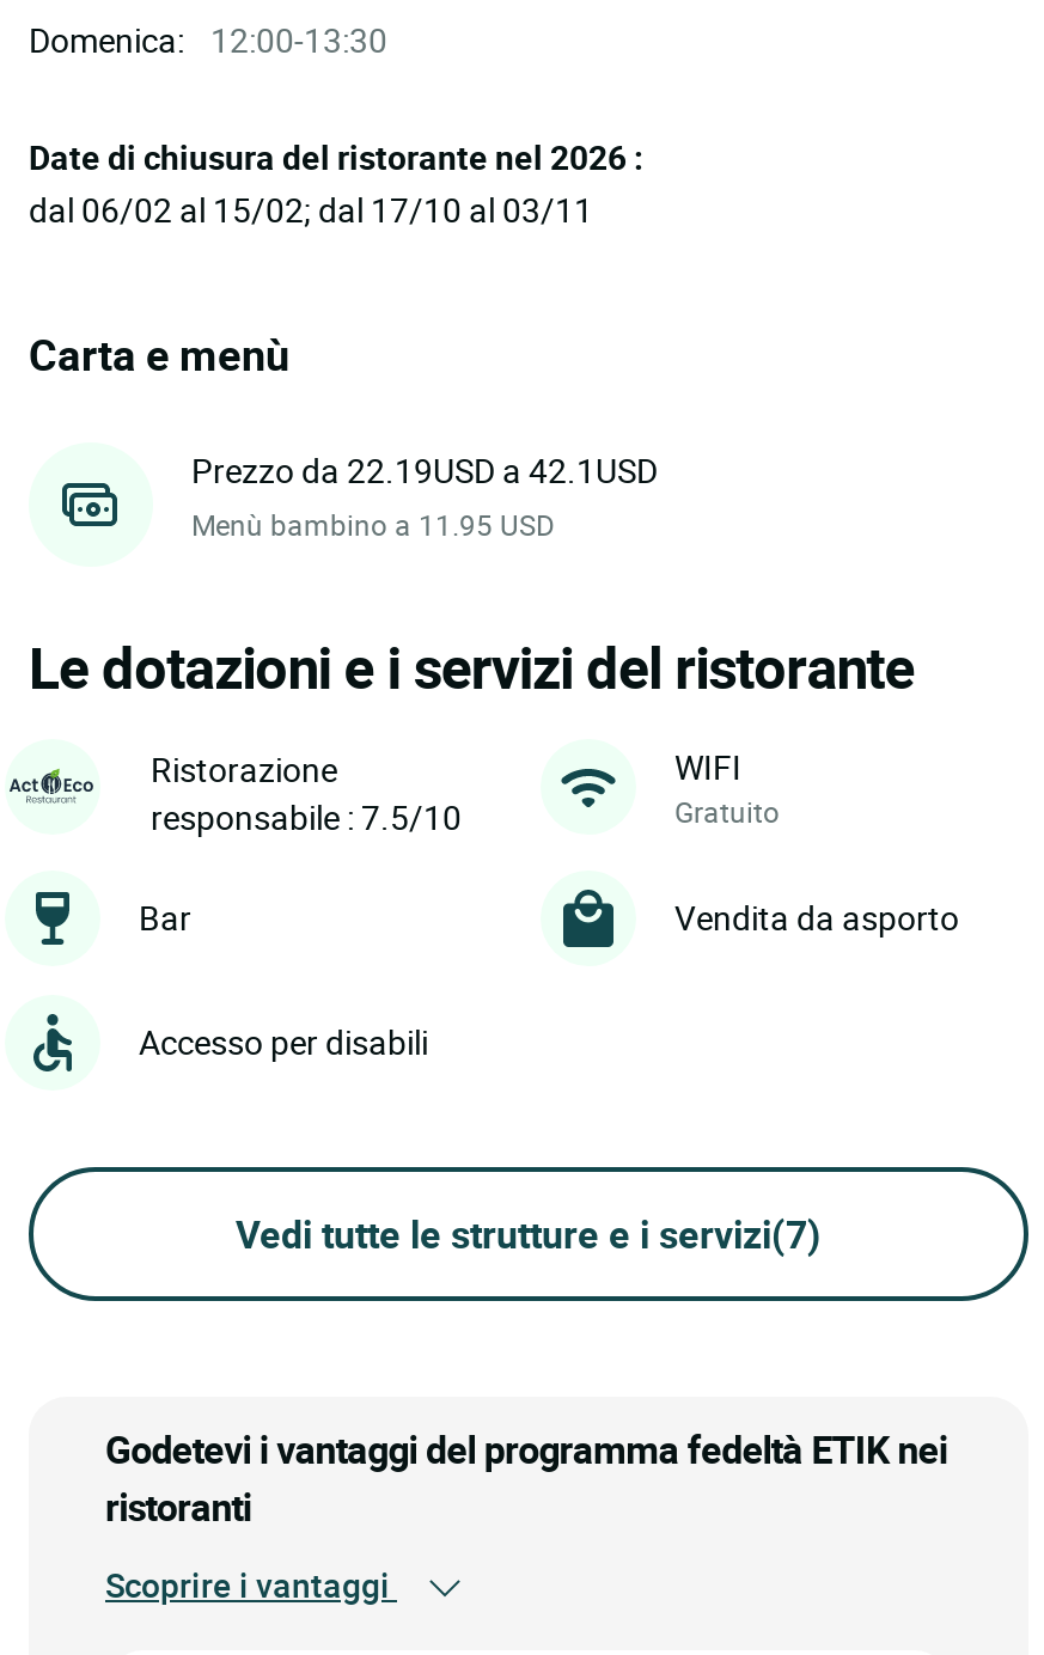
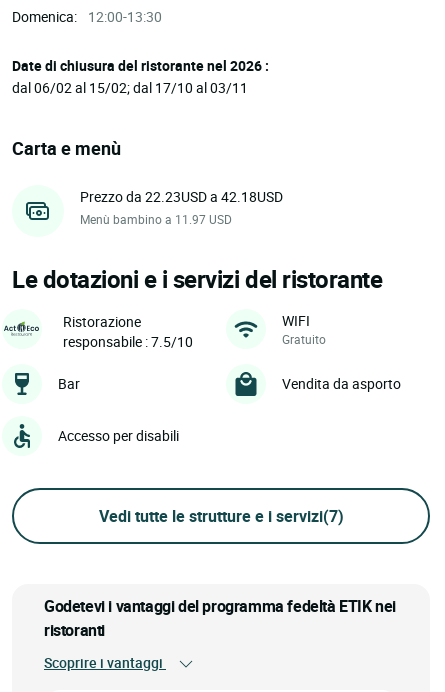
- Prezzo da 22.19USD a 42.1USD
+ Prezzo da 22.23USD a 42.18USD

- Menù bambino a 11.95 USD
+ Menù bambino a 11.97 USD
